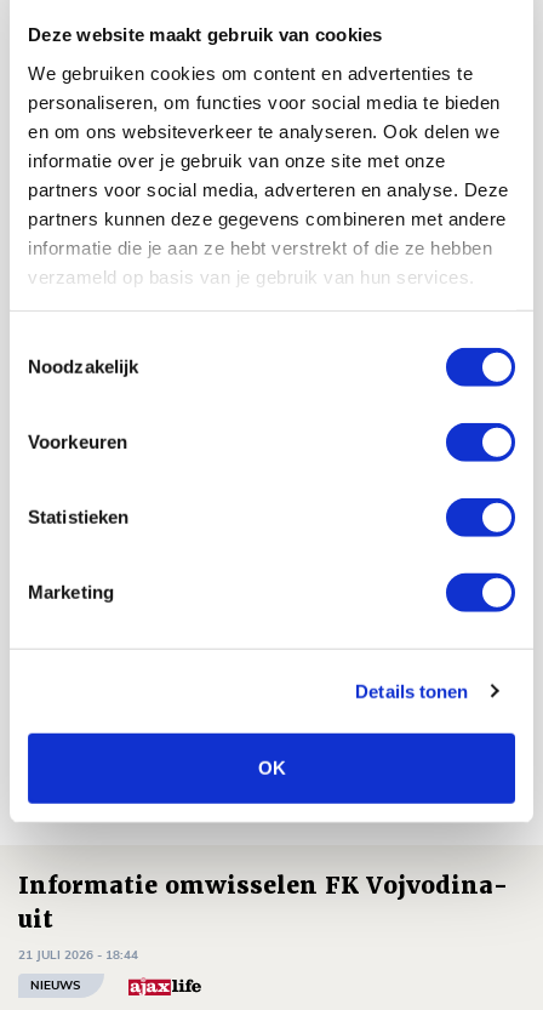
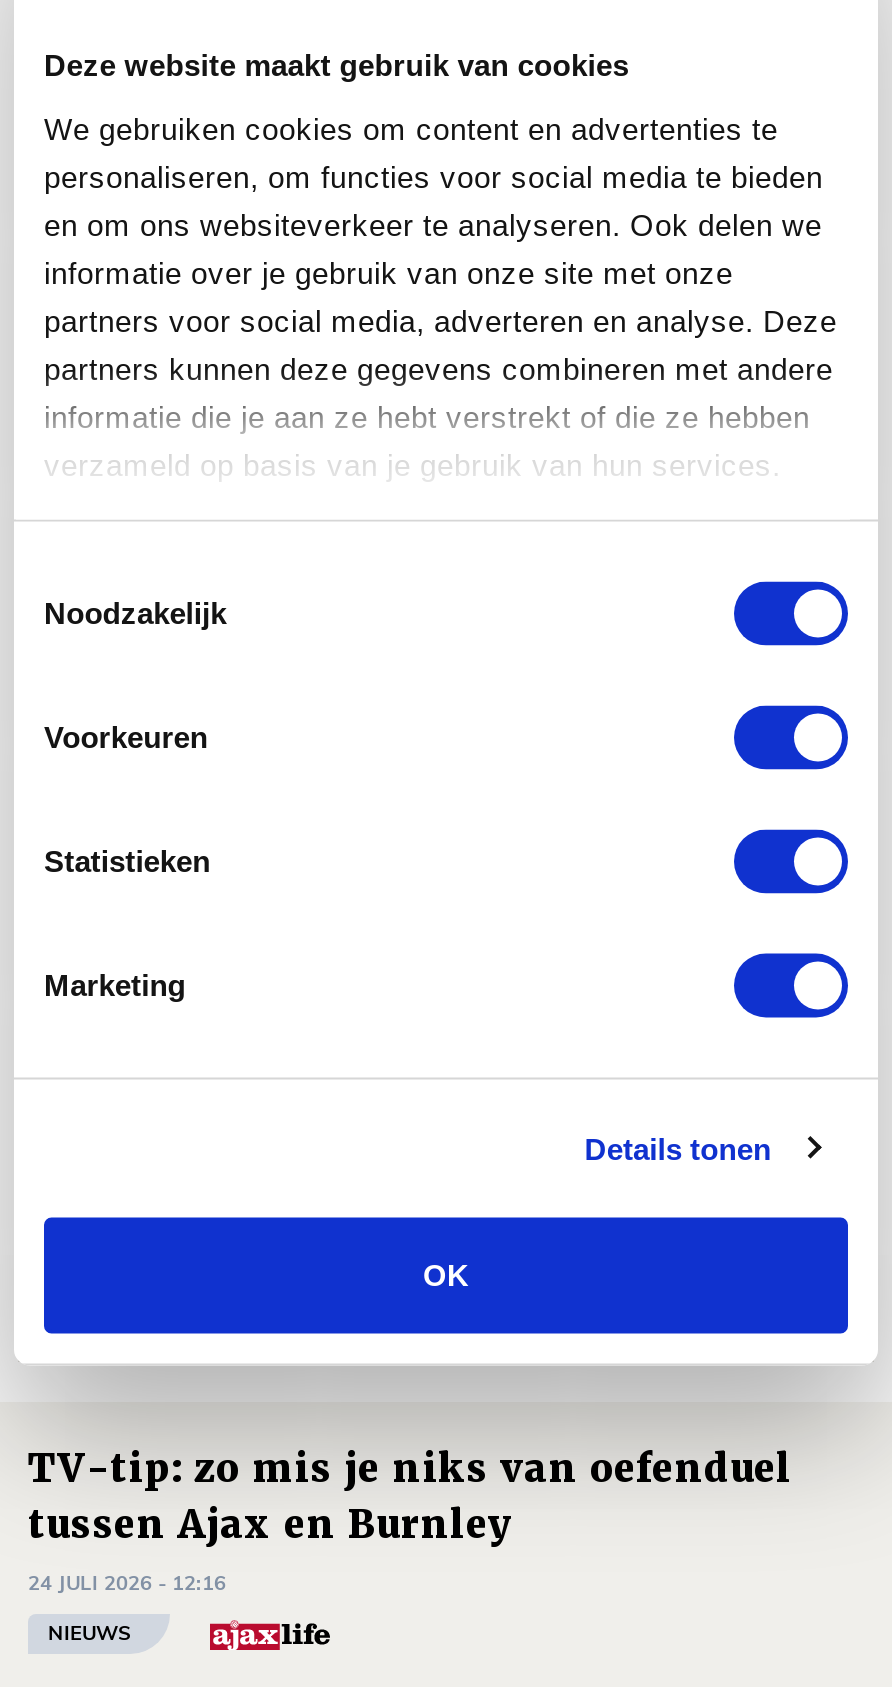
- Informatie omwisselen FK Vojvodina-
- uit
+ TV-tip: zo mis je niks van oefenduel
+ tussen Ajax en Burnley

- 21 JULI 2026 - 18:44
+ 24 JULI 2026 - 12:16
